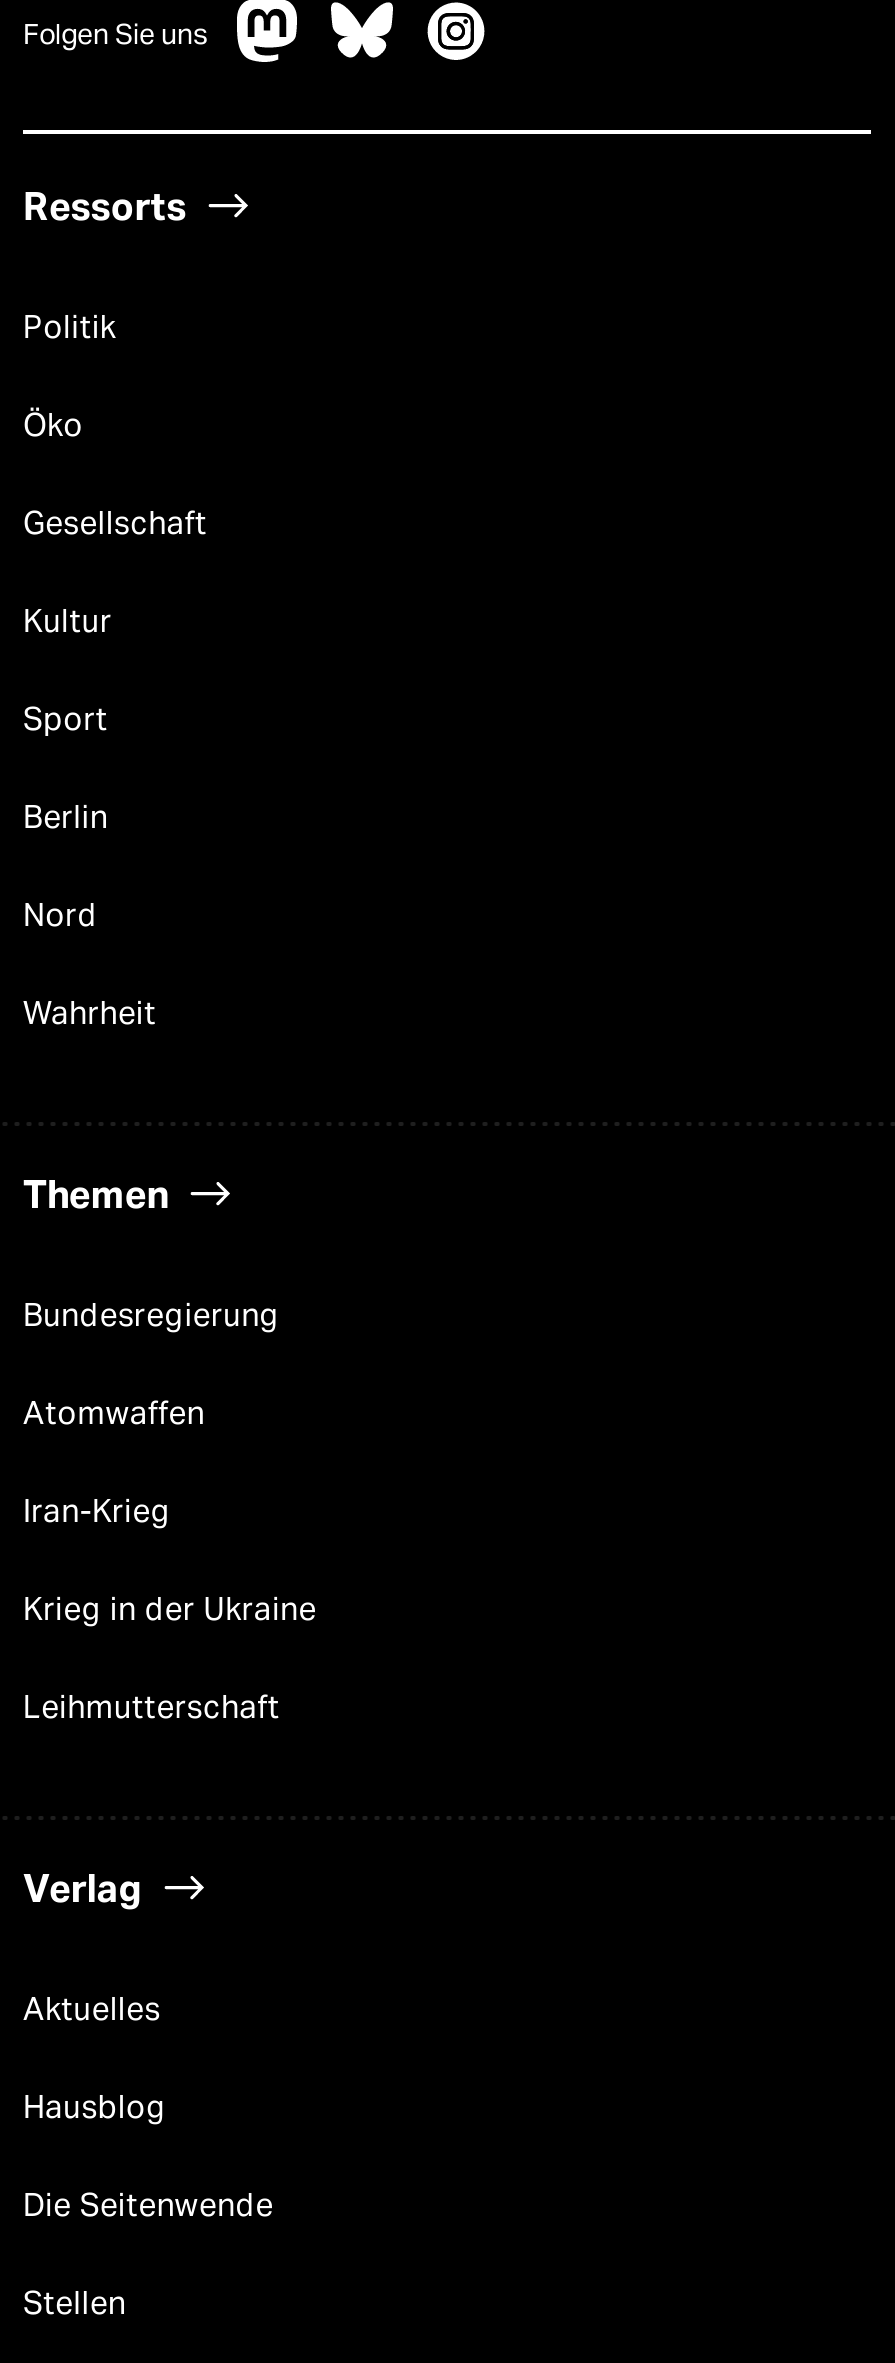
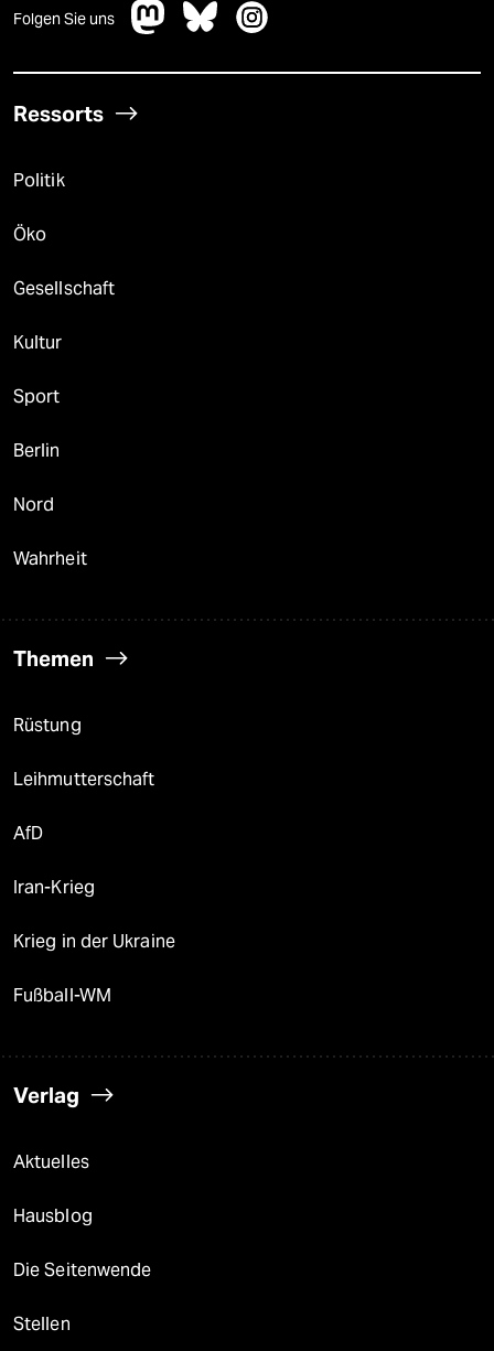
- Bundesregierung
- Atomwaffen
+ Rüstung
+ AfD

+ Fußball-WM

moved up: Leihmutterschaft
